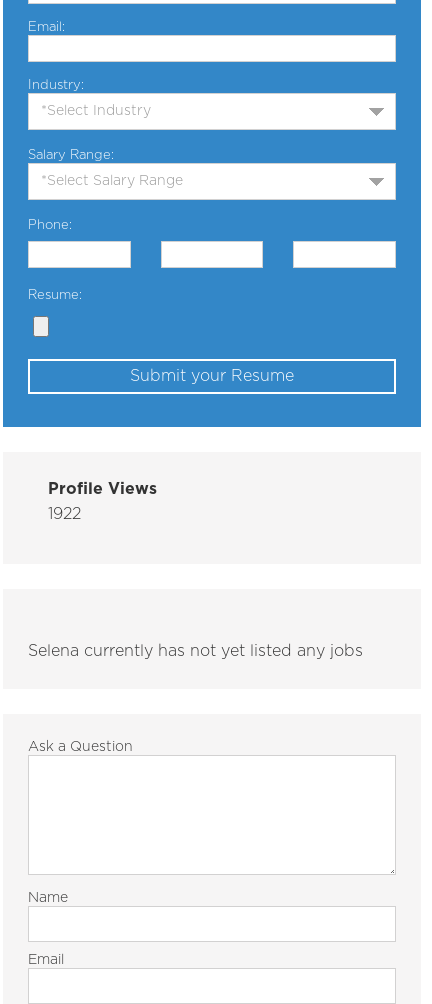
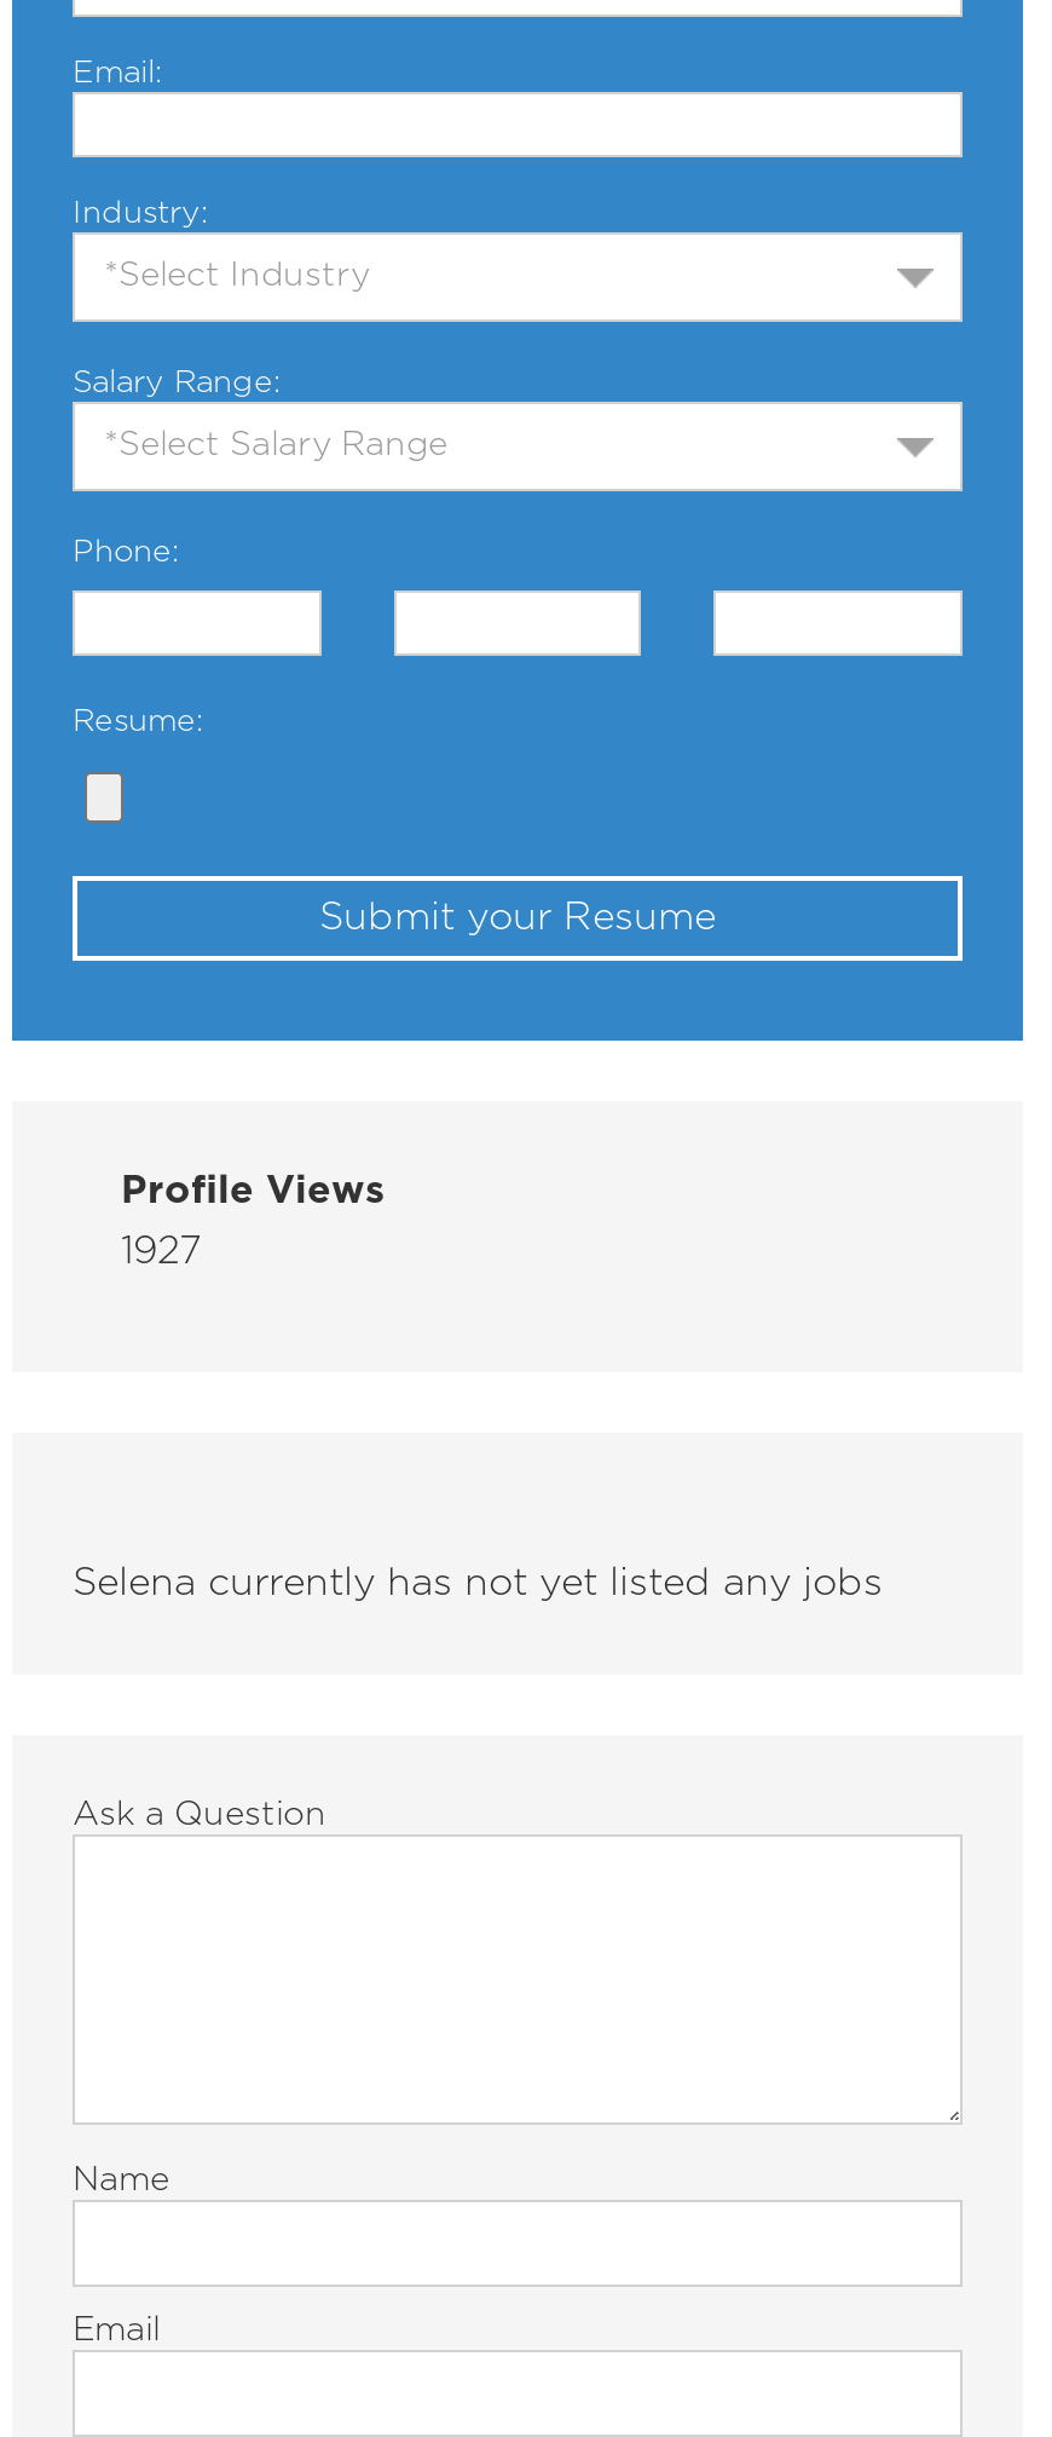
- 1922
+ 1927
